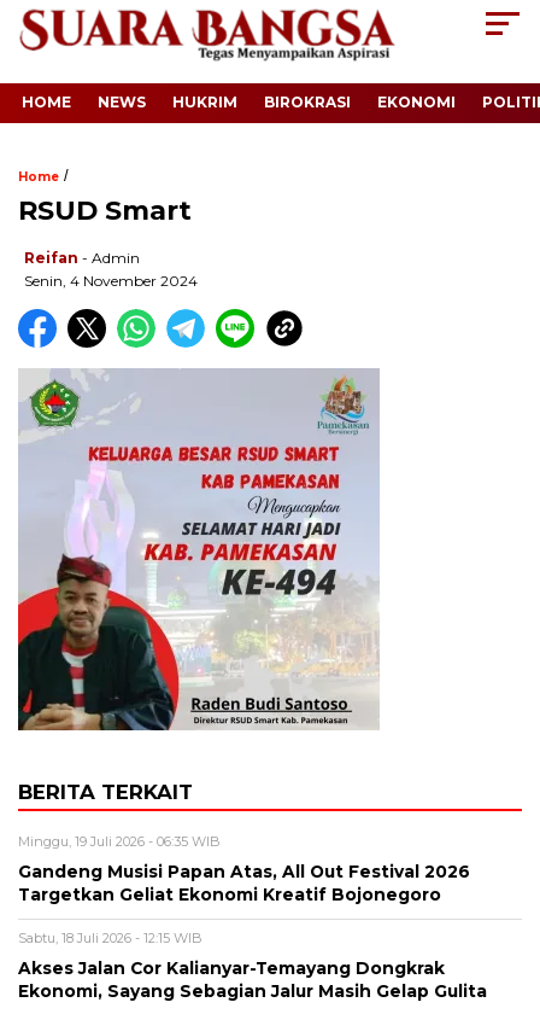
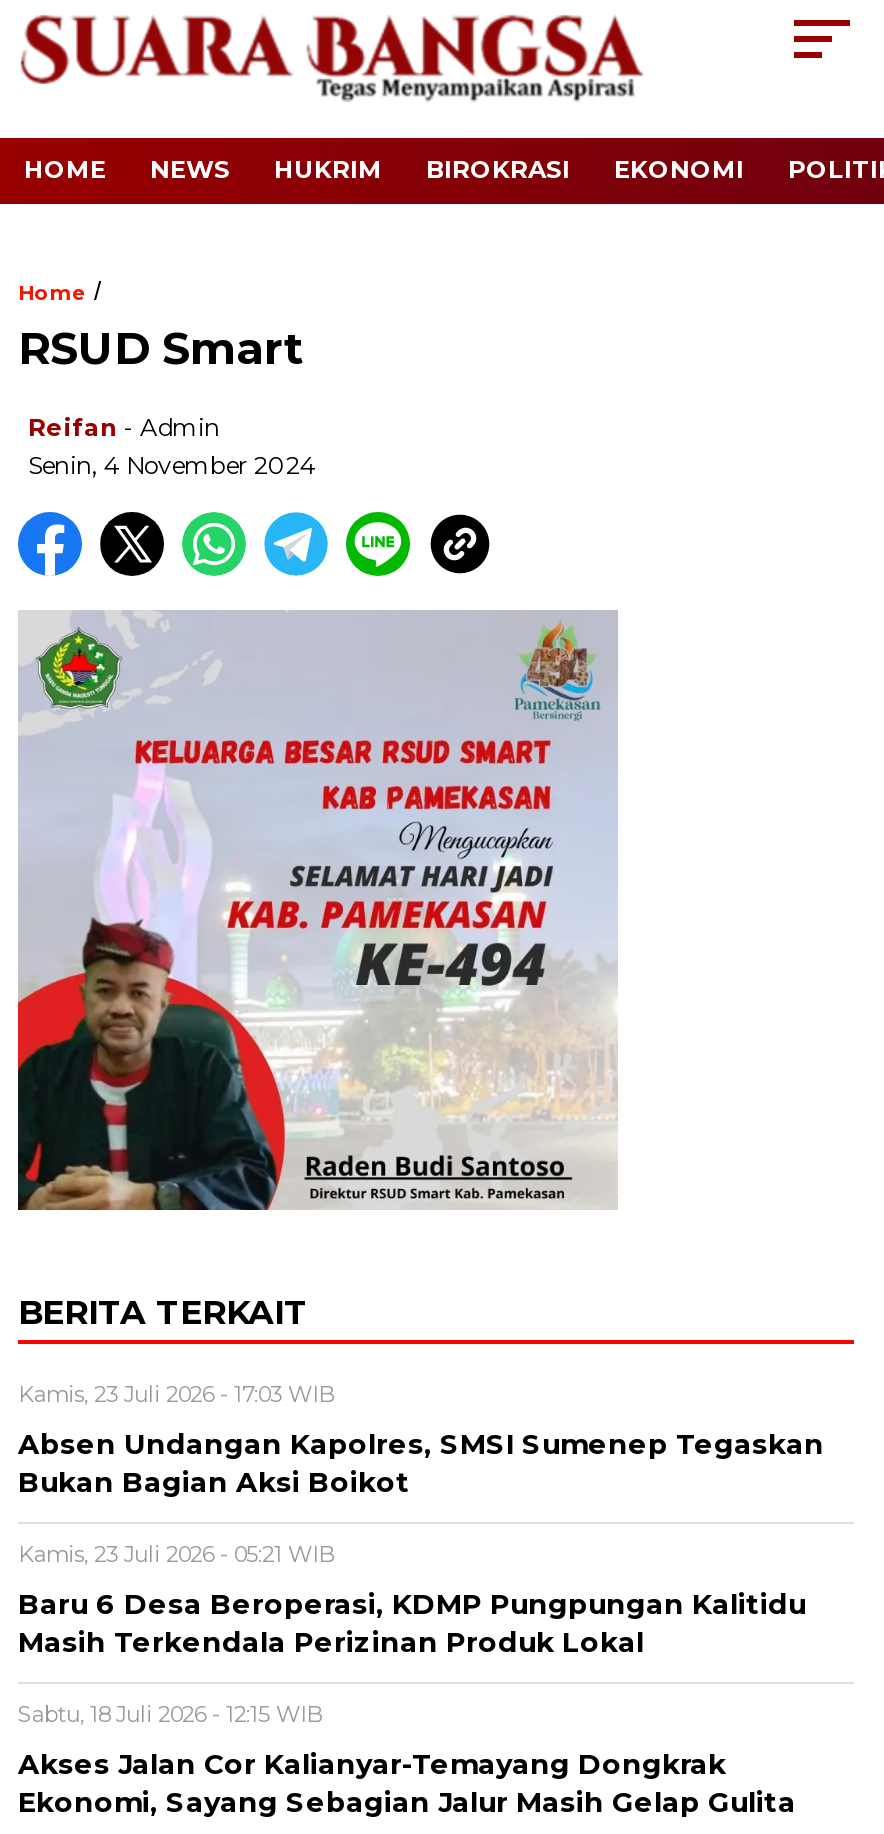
- Minggu, 19 Juli 2026 - 06:35 WIB
- Gandeng Musisi Papan Atas, All Out Festival 2026
- Targetkan Geliat Ekonomi Kreatif Bojonegoro
+ Kamis, 23 Juli 2026 - 17:03 WIB
+ Absen Undangan Kapolres, SMSI Sumenep Tegaskan
+ Bukan Bagian Aksi Boikot
+ Kamis, 23 Juli 2026 - 05:21 WIB
+ Baru 6 Desa Beroperasi, KDMP Pungpungan Kalitidu
+ Masih Terkendala Perizinan Produk Lokal
